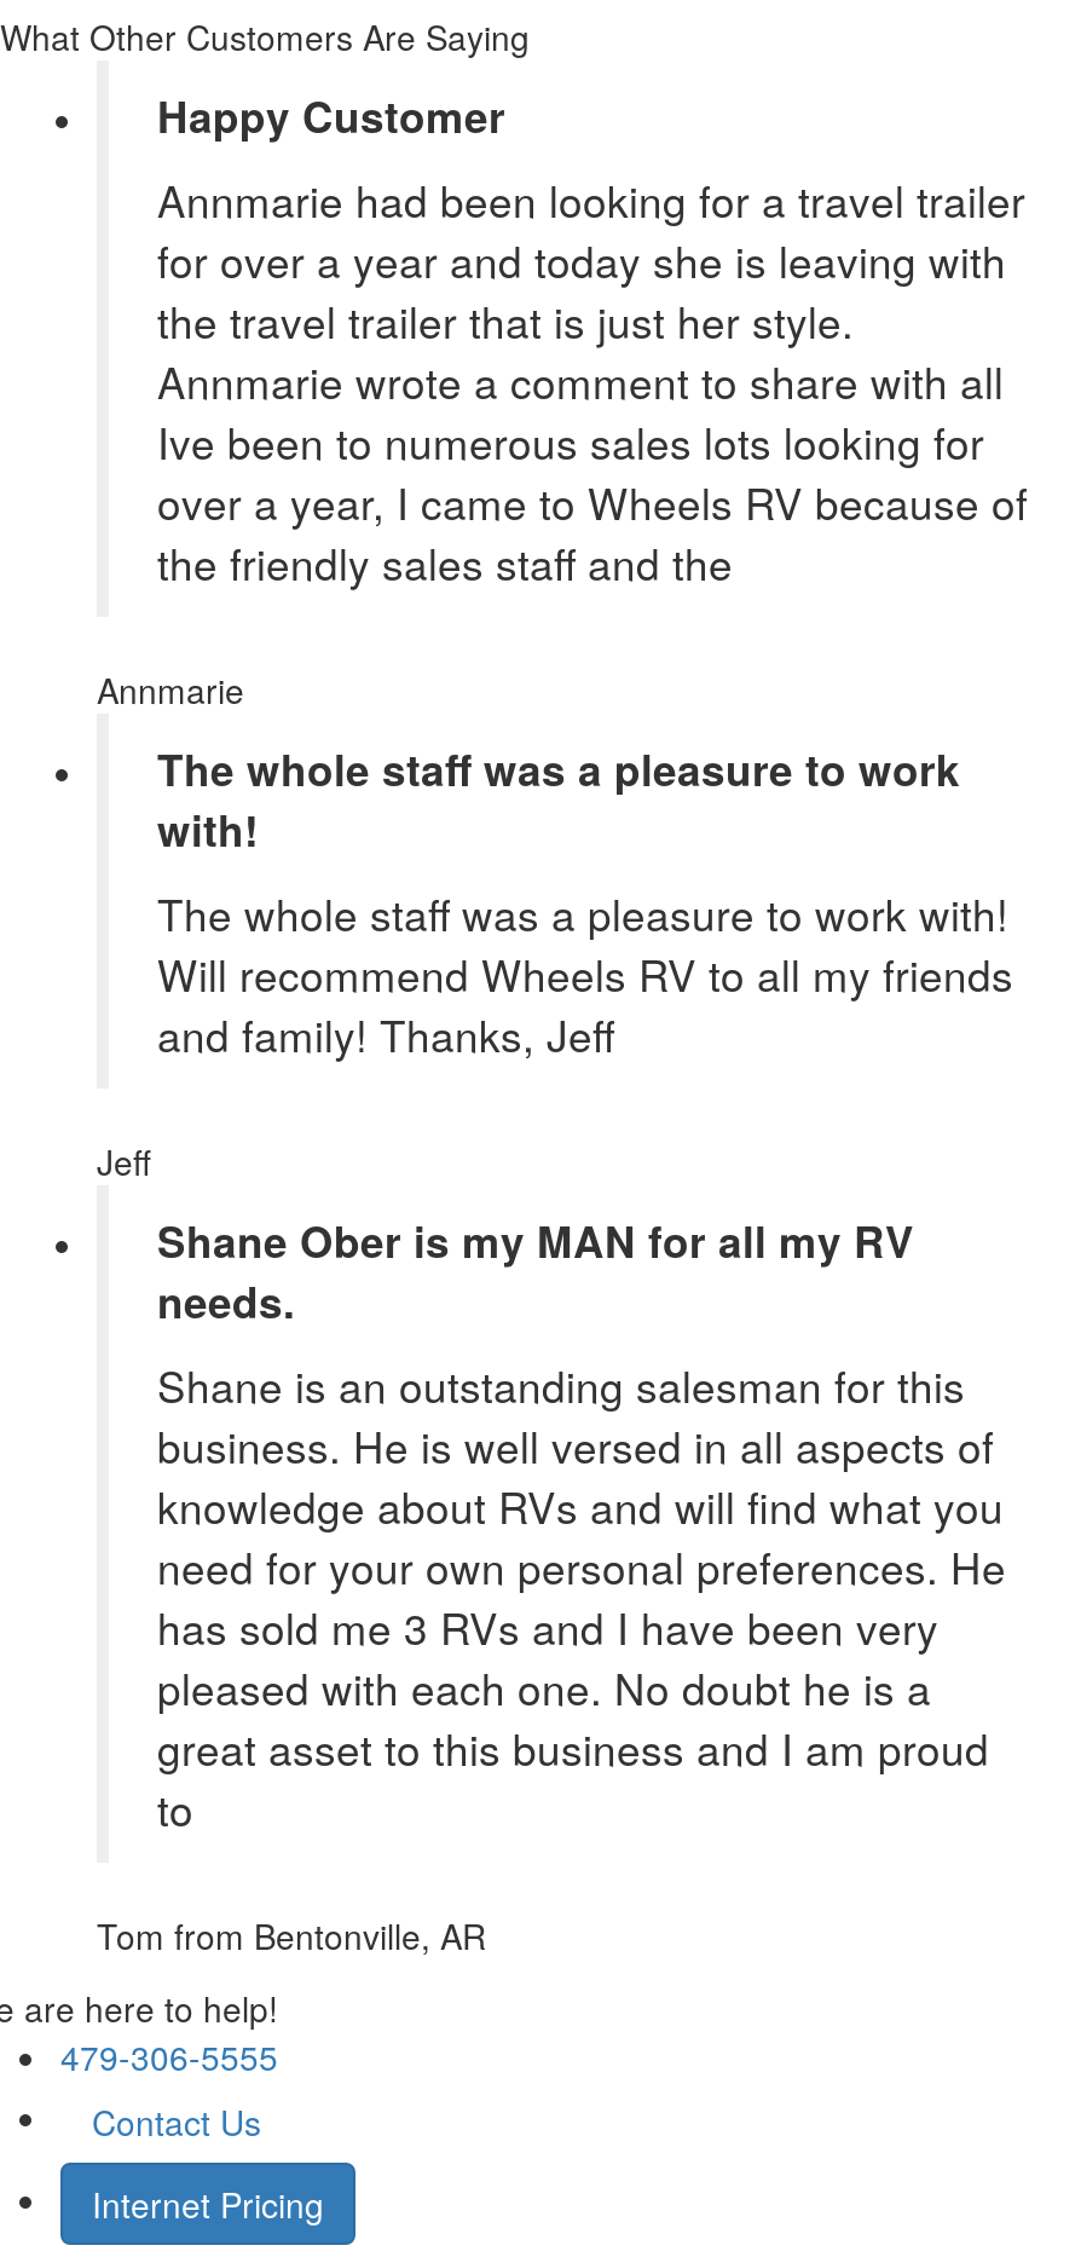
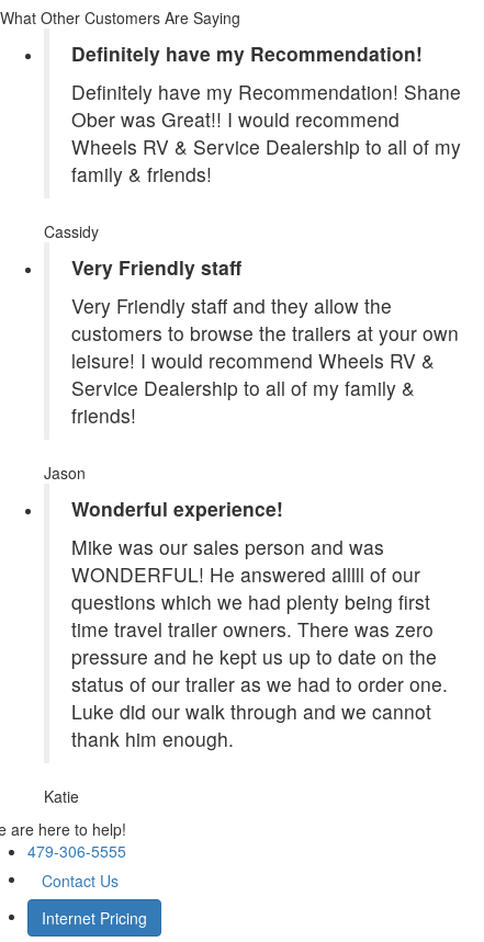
- Happy Customer
- Annmarie had been looking for a travel trailer
- for over a year and today she is leaving with
- the travel trailer that is just her style.
- Annmarie wrote a comment to share with all
- Ive been to numerous sales lots looking for
- over a year, I came to Wheels RV because of
- the friendly sales staff and the
+ Definitely have my Recommendation!
+ Definitely have my Recommendation! Shane
+ Ober was Great!! I would recommend
+ Wheels RV & Service Dealership to all of my
+ family & friends!

- Annmarie
- The whole staff was a pleasure to work
- with!
- The whole staff was a pleasure to work with!
- Will recommend Wheels RV to all my friends
- and family! Thanks, Jeff
+ Cassidy
+ Very Friendly staff
+ Very Friendly staff and they allow the
+ customers to browse the trailers at your own
+ leisure! I would recommend Wheels RV &
+ Service Dealership to all of my family &
+ friends!

- Jeff
- Shane Ober is my MAN for all my RV
- needs.
- Shane is an outstanding salesman for this
- business. He is well versed in all aspects of
- knowledge about RVs and will find what you
- need for your own personal preferences. He
- has sold me 3 RVs and I have been very
- pleased with each one. No doubt he is a
- great asset to this business and I am proud
- to
+ Jason
+ Wonderful experience!
+ Mike was our sales person and was
+ WONDERFUL! He answered alllll of our
+ questions which we had plenty being first
+ time travel trailer owners. There was zero
+ pressure and he kept us up to date on the
+ status of our trailer as we had to order one.
+ Luke did our walk through and we cannot
+ thank him enough.

- Tom from Bentonville, AR
+ Katie
